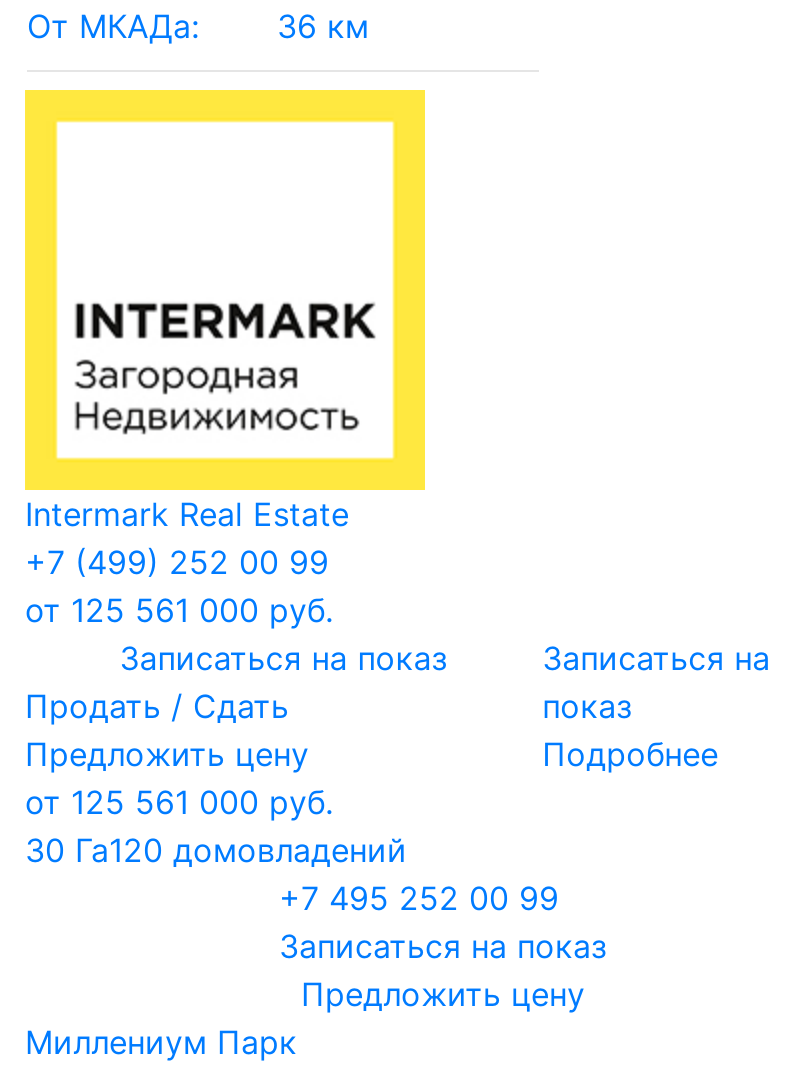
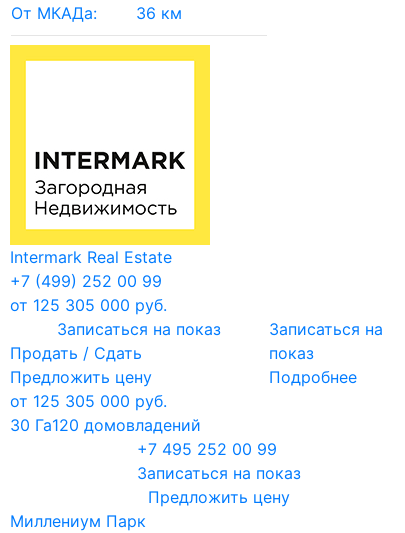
- от 125 561 000 руб.
+ от 125 305 000 руб.

- от 125 561 000 руб.
+ от 125 305 000 руб.
